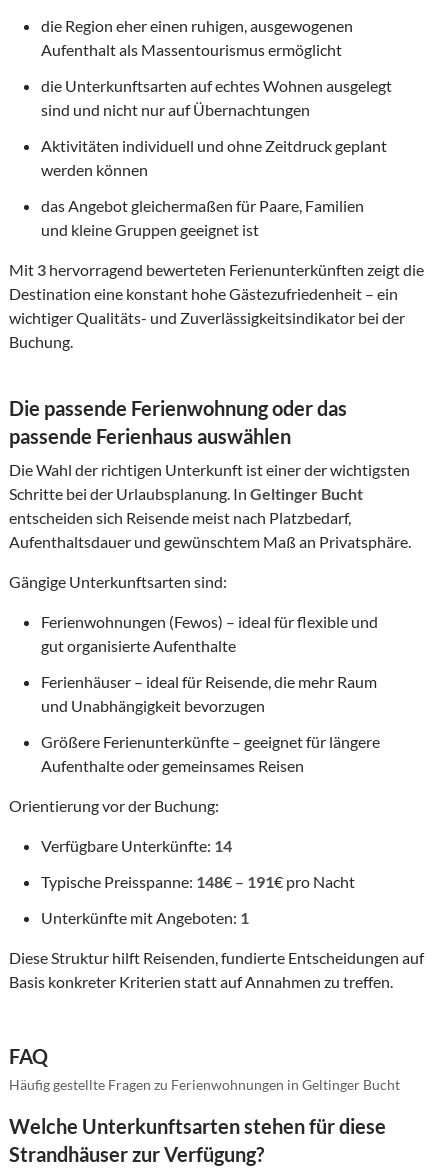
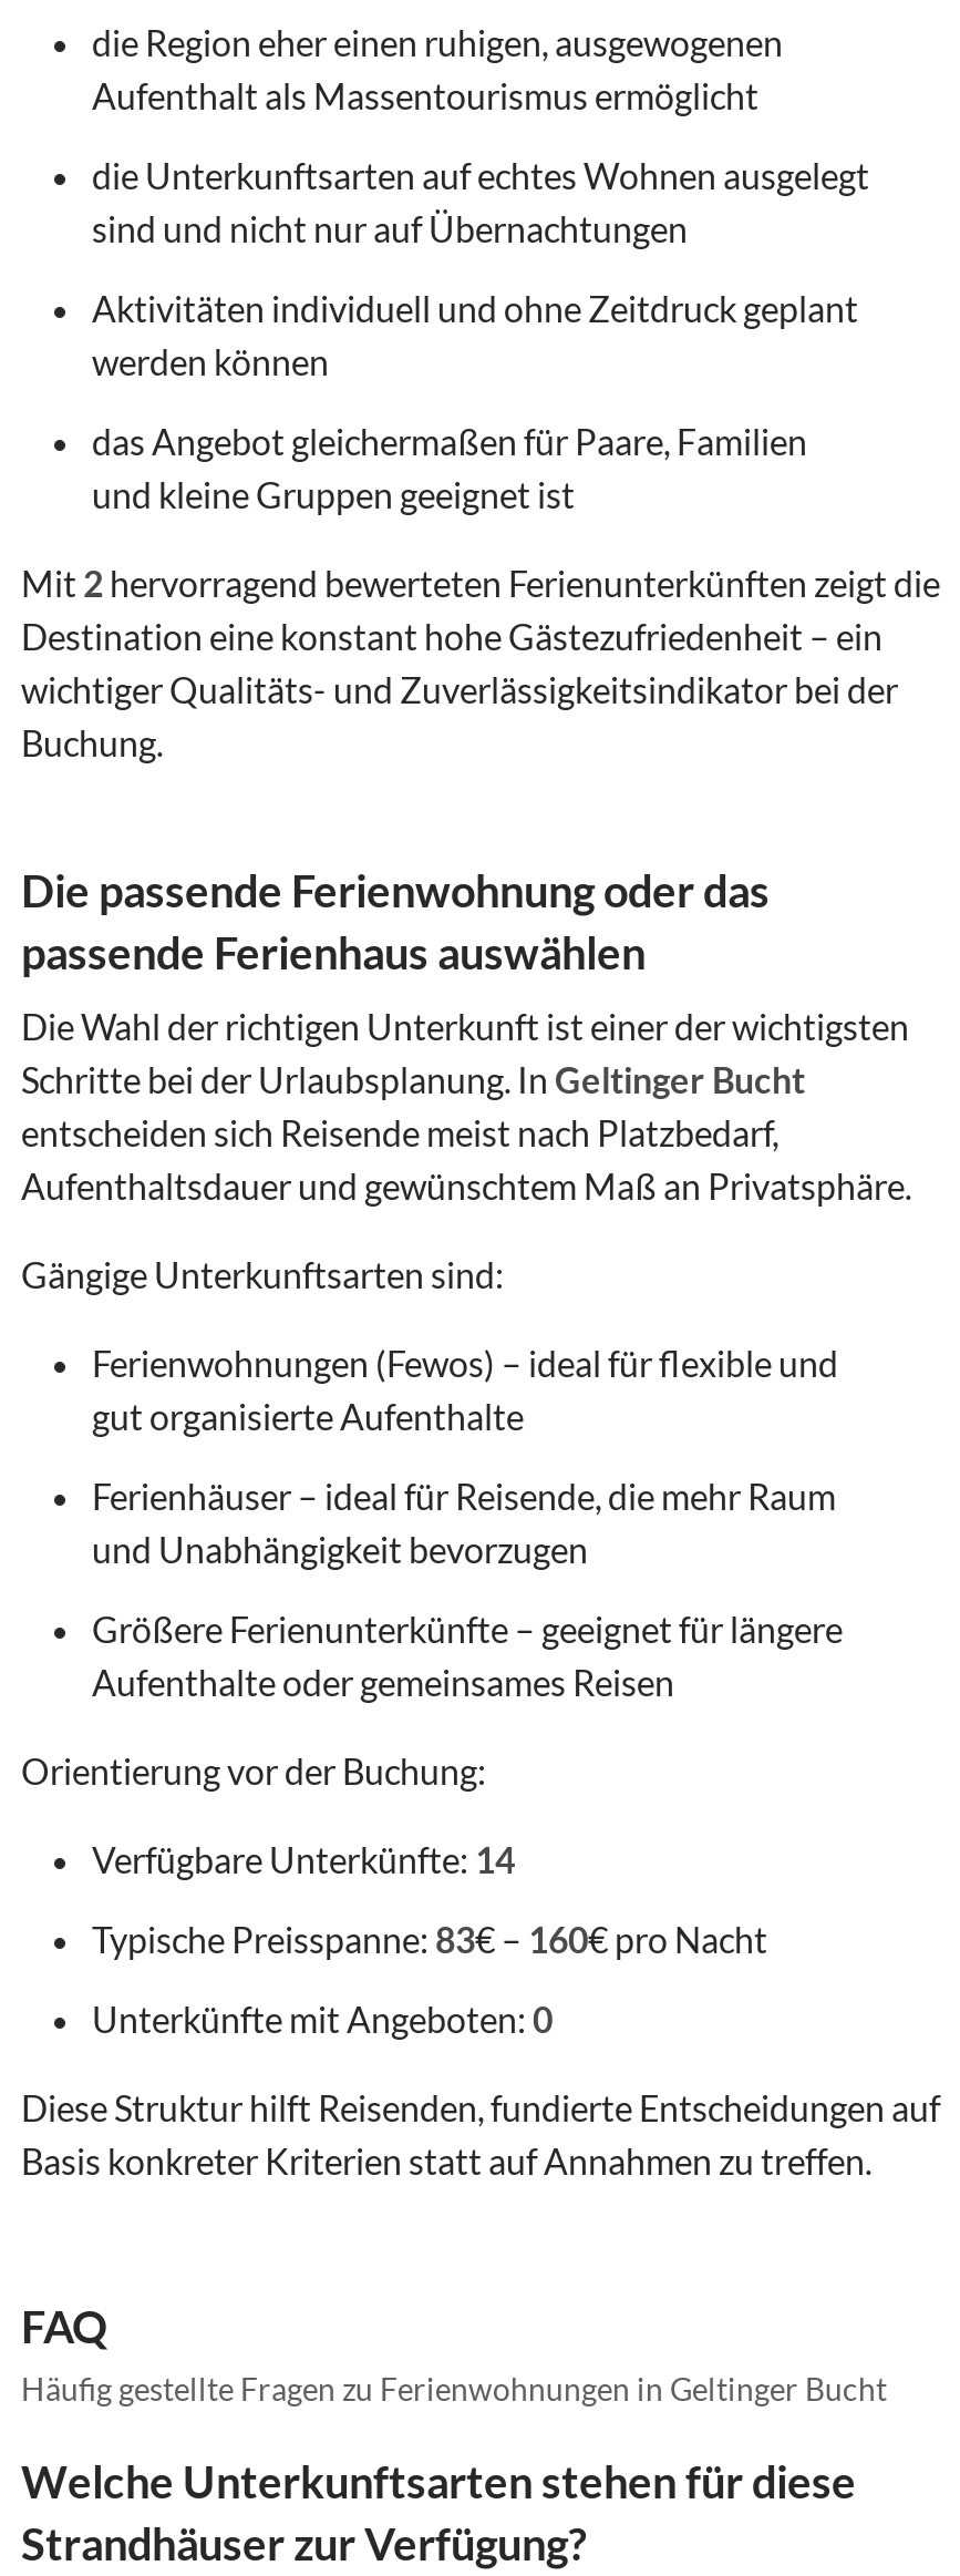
- Mit 3 hervorragend bewerteten Ferienunterkünften zeigt die
+ Mit 2 hervorragend bewerteten Ferienunterkünften zeigt die

- Typische Preisspanne: 148€ – 191€ pro Nacht
+ Typische Preisspanne: 83€ – 160€ pro Nacht

- Unterkünfte mit Angeboten: 1
+ Unterkünfte mit Angeboten: 0
